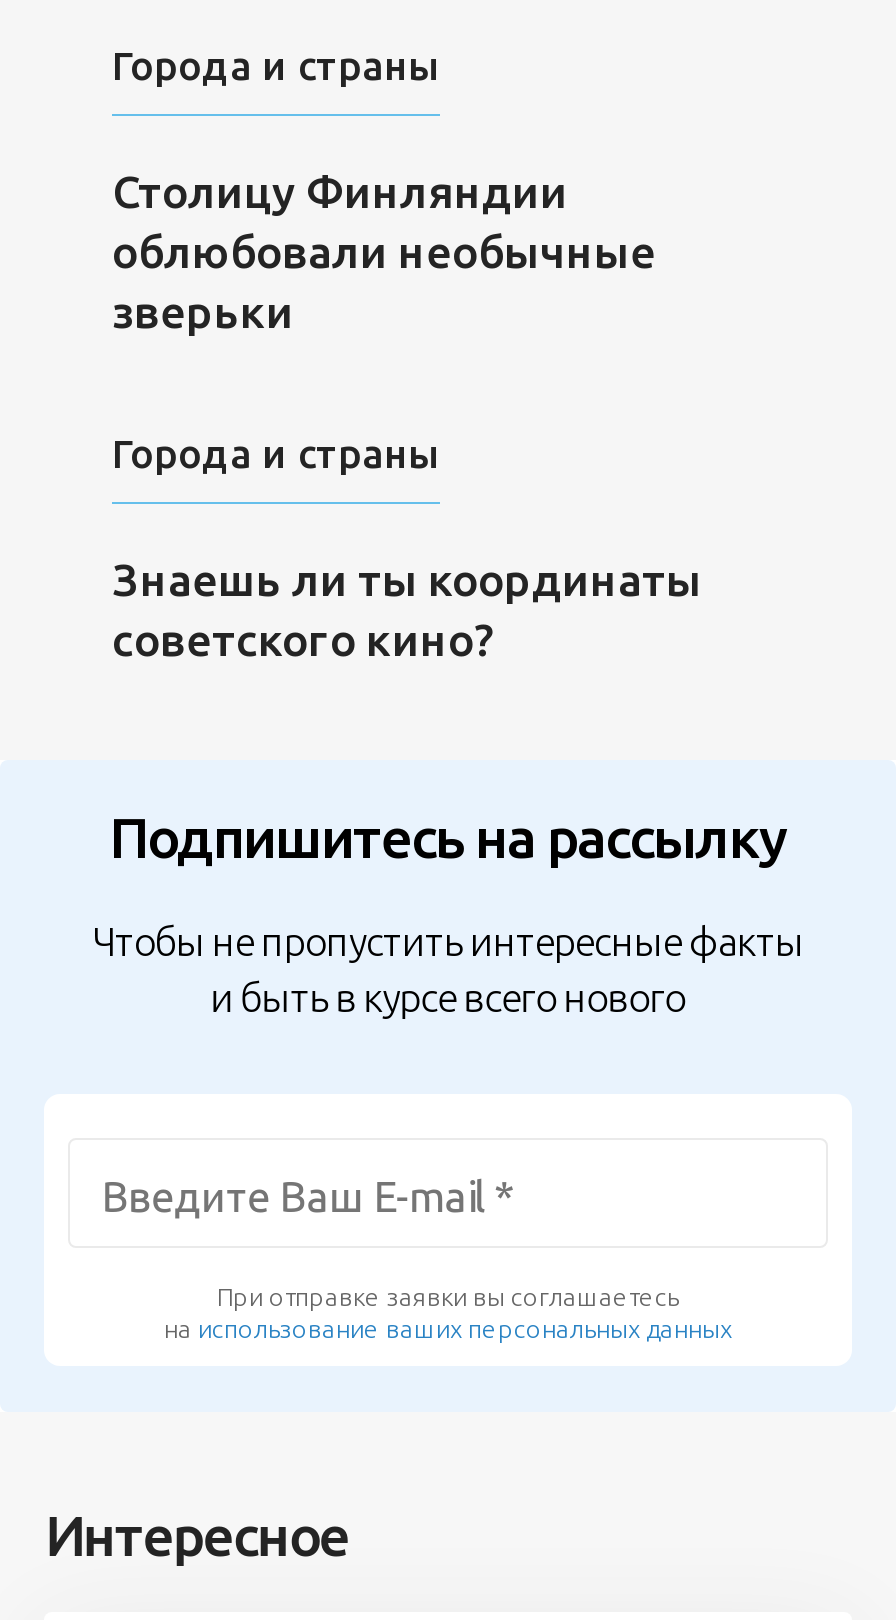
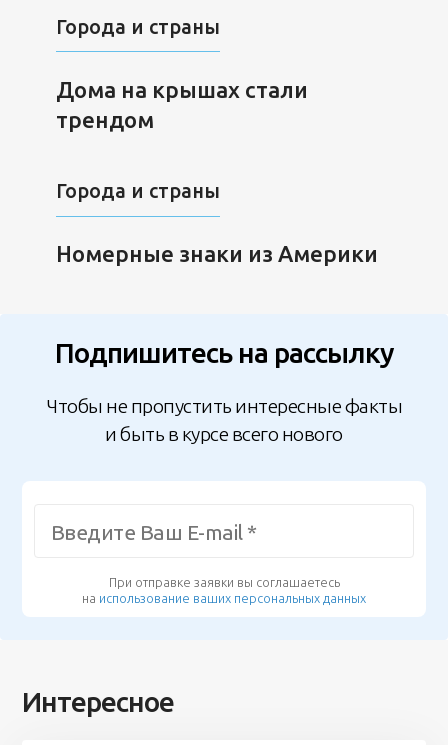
- Столицу Финляндии
- облюбовали необычные
- зверьки
+ Дома на крышах стали
+ трендом

- Знаешь ли ты координаты
- советского кино?
+ Номерные знаки из Америки
